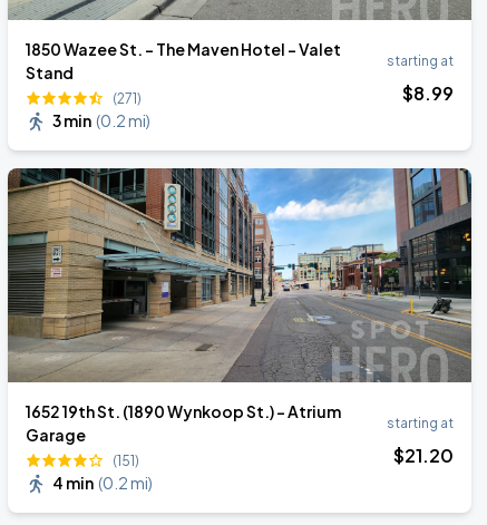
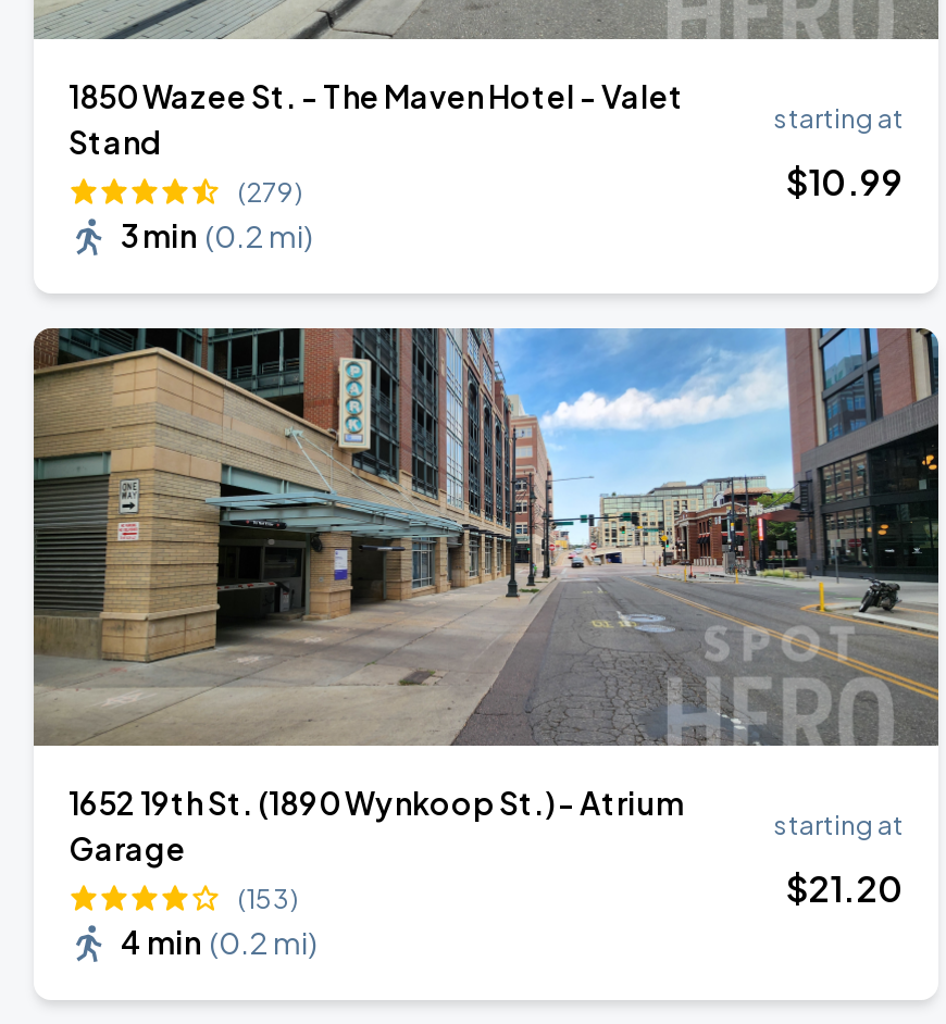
- $8.99
+ $10.99

- (271)
+ (279)

- (151)
+ (153)
